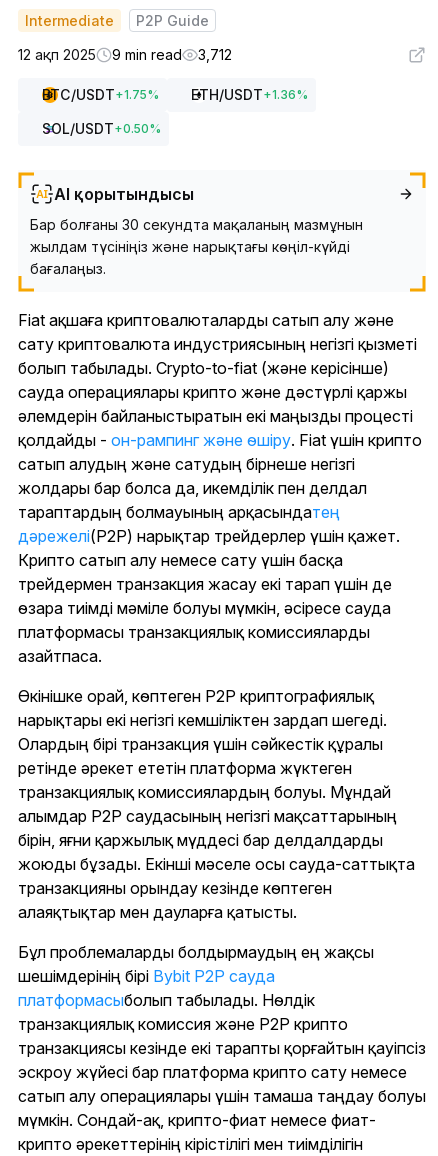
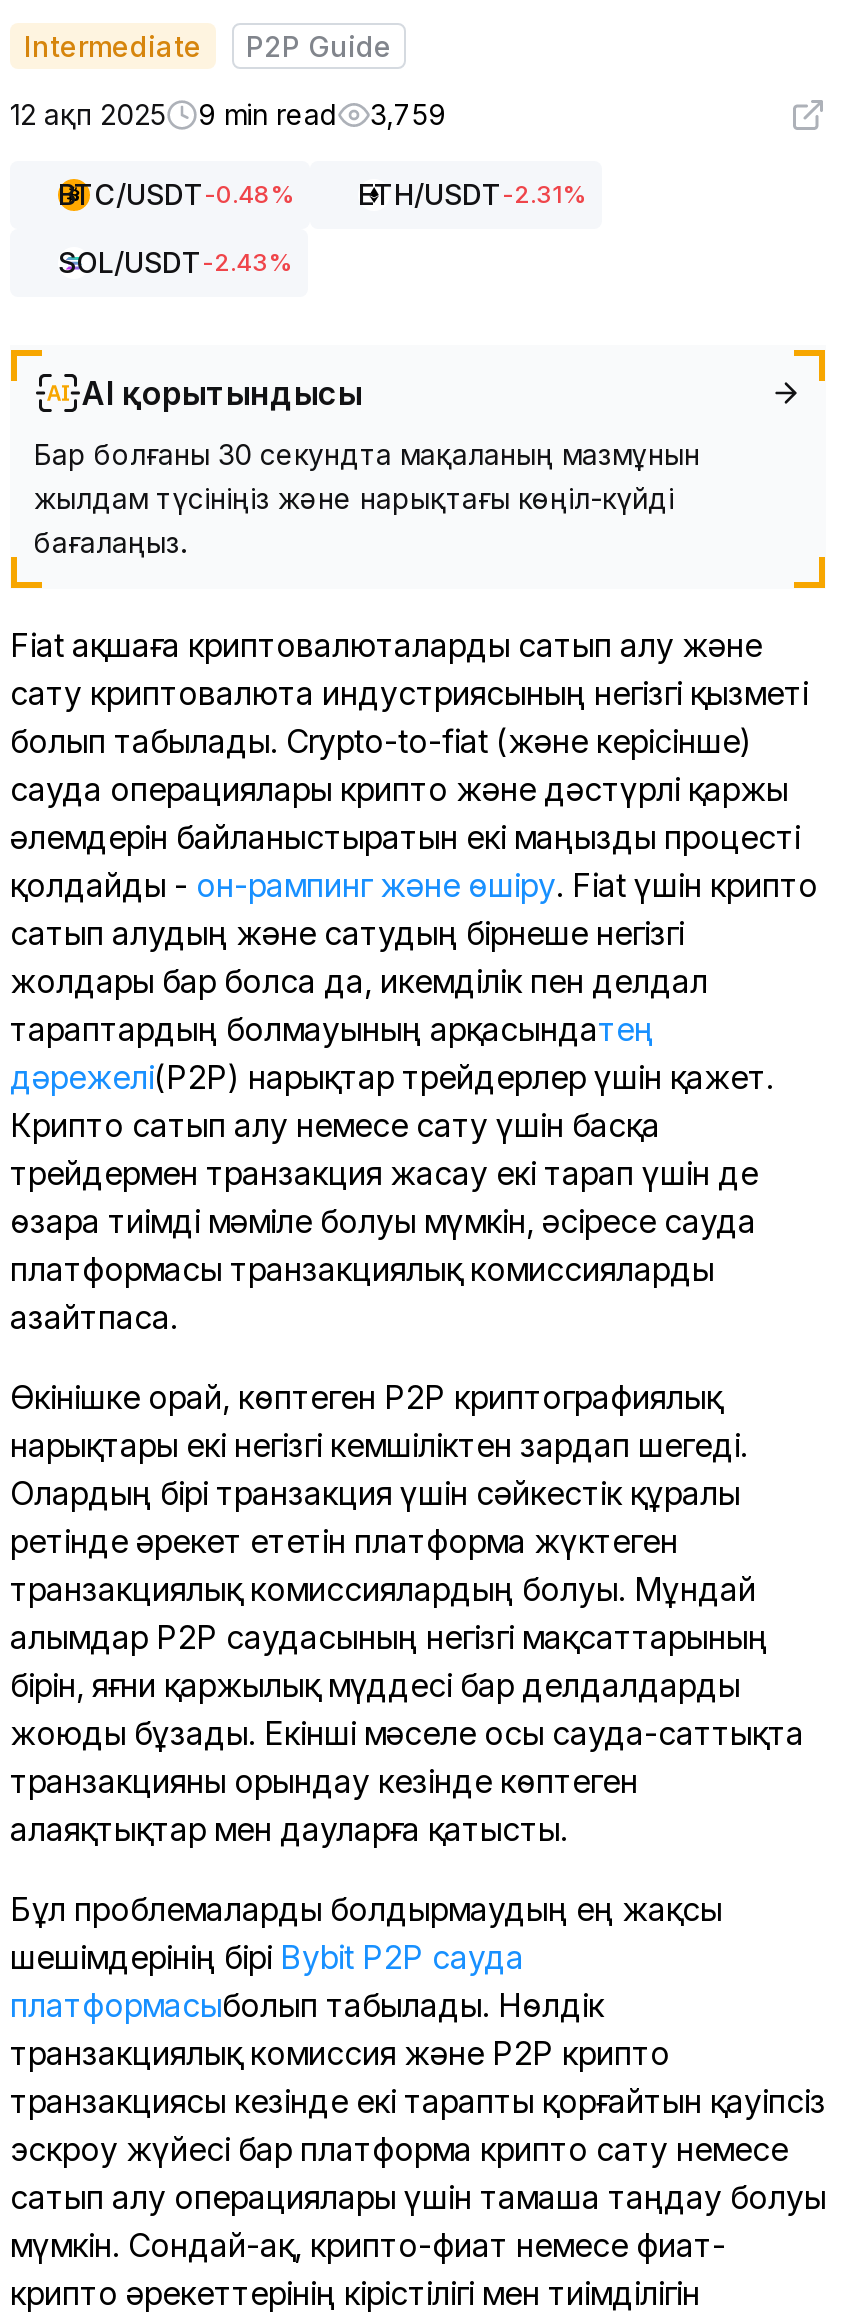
- 12 ақп 2025 9 min read 3,712
+ 12 ақп 2025 9 min read 3,759

- BTC/USDT + 1.75%
- ETH/USDT + 1.36%
+ BTC/USDT-0.48%
+ ETH/USDT-2.31%

- SOL/USDT + 0.50%
+ SOL/USDT-2.43%
